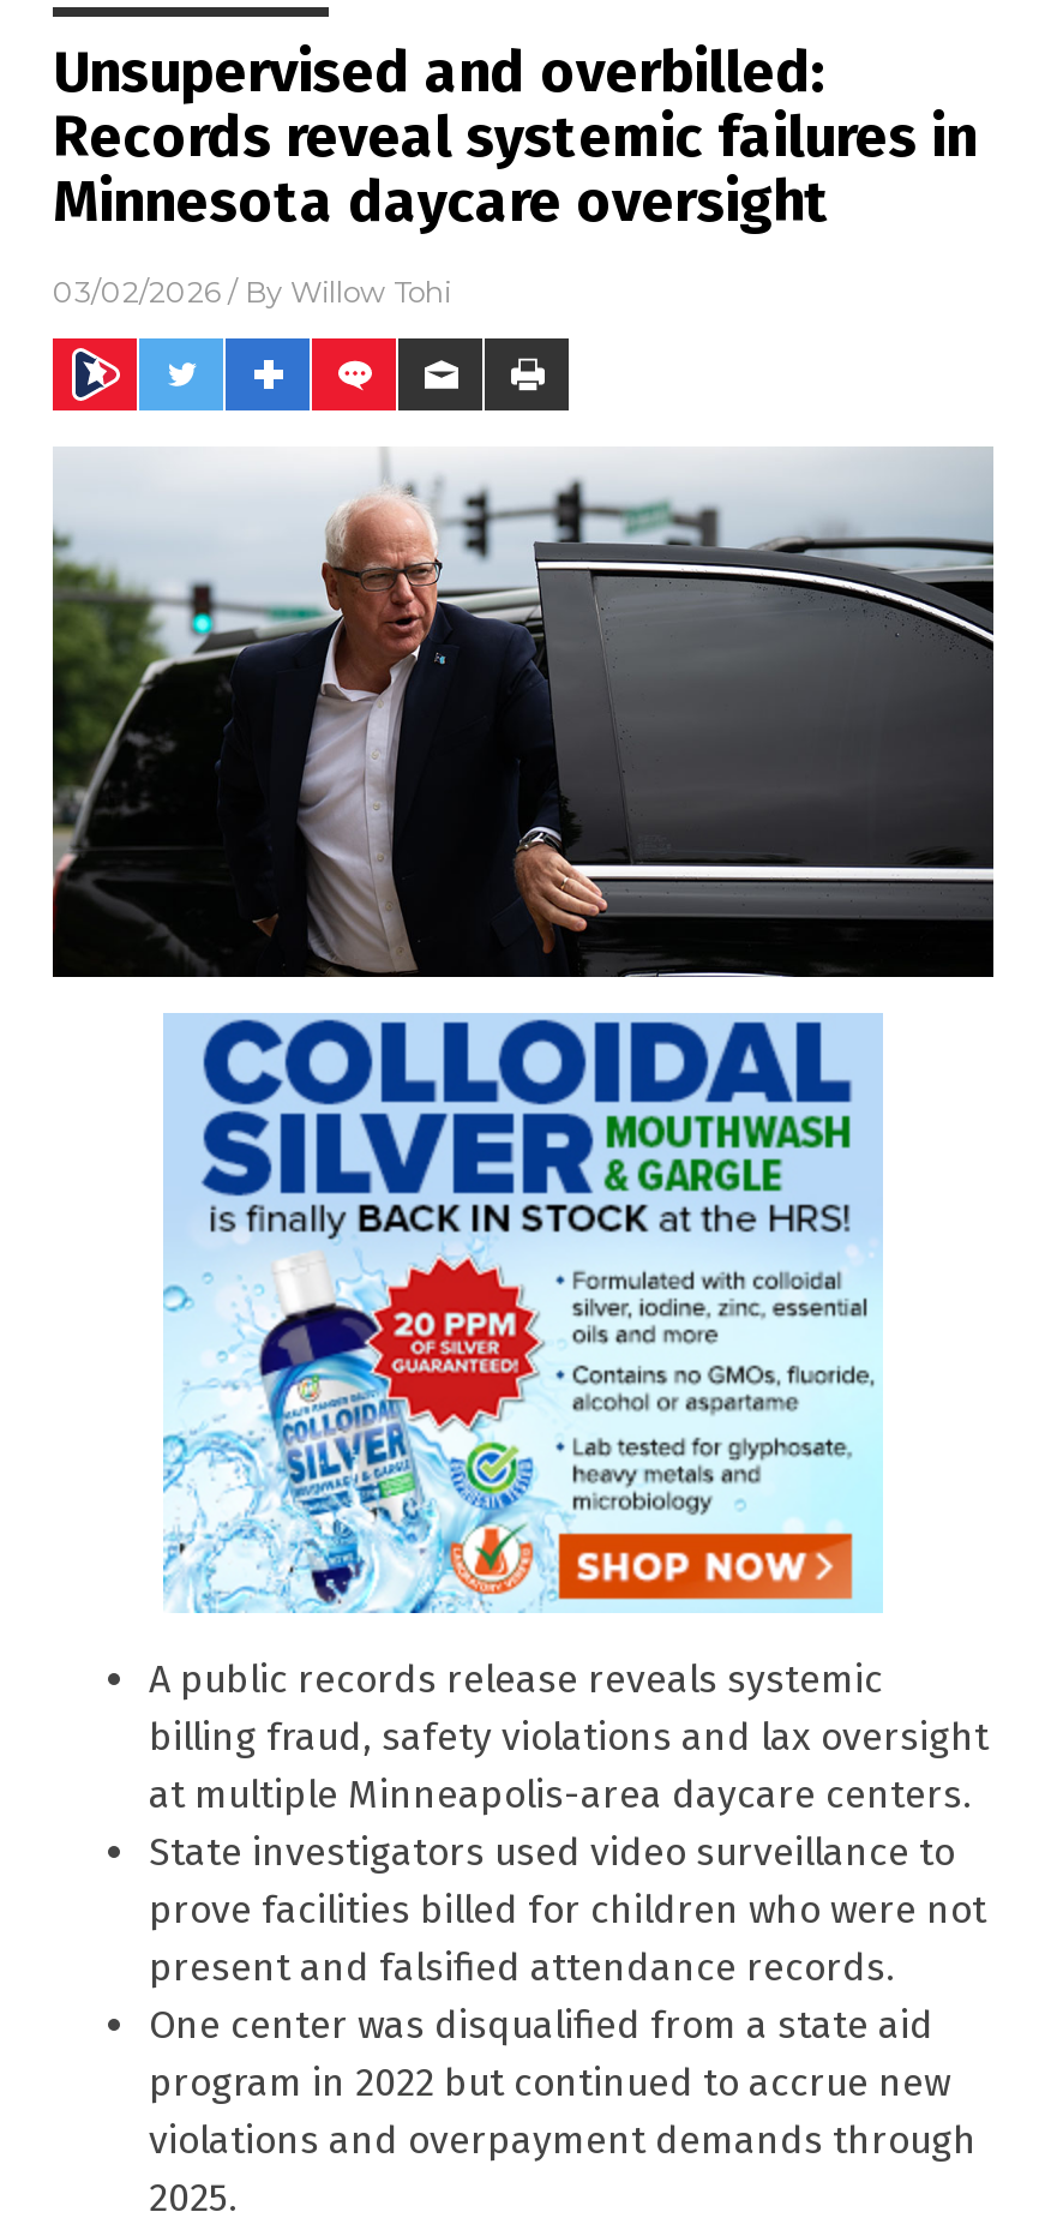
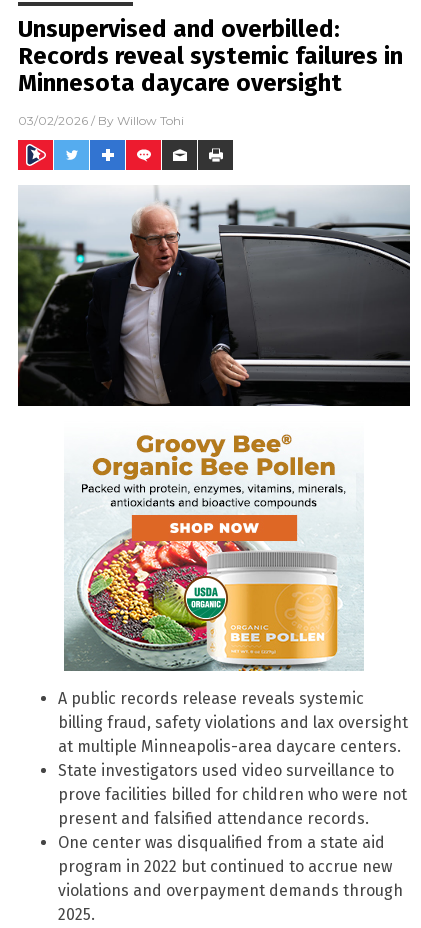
- [image]
+ [image]
